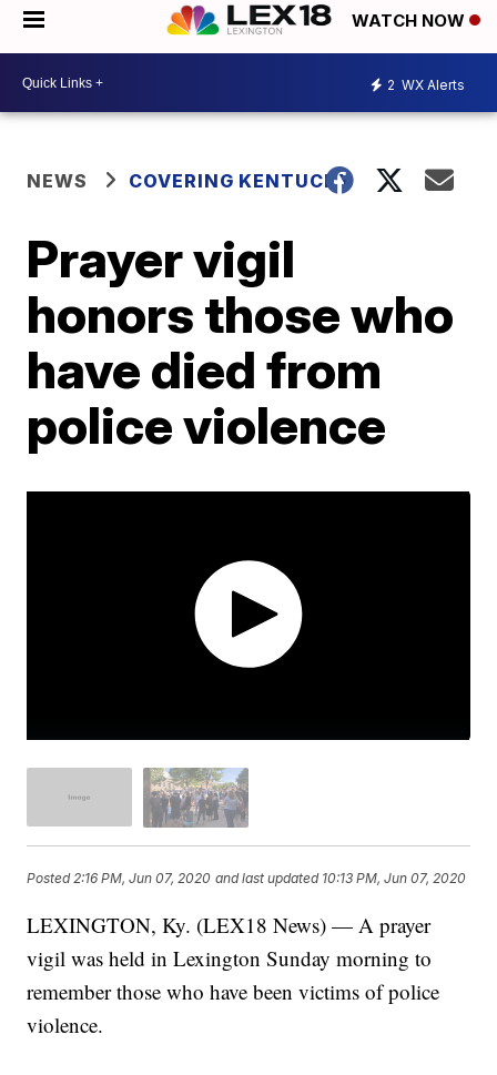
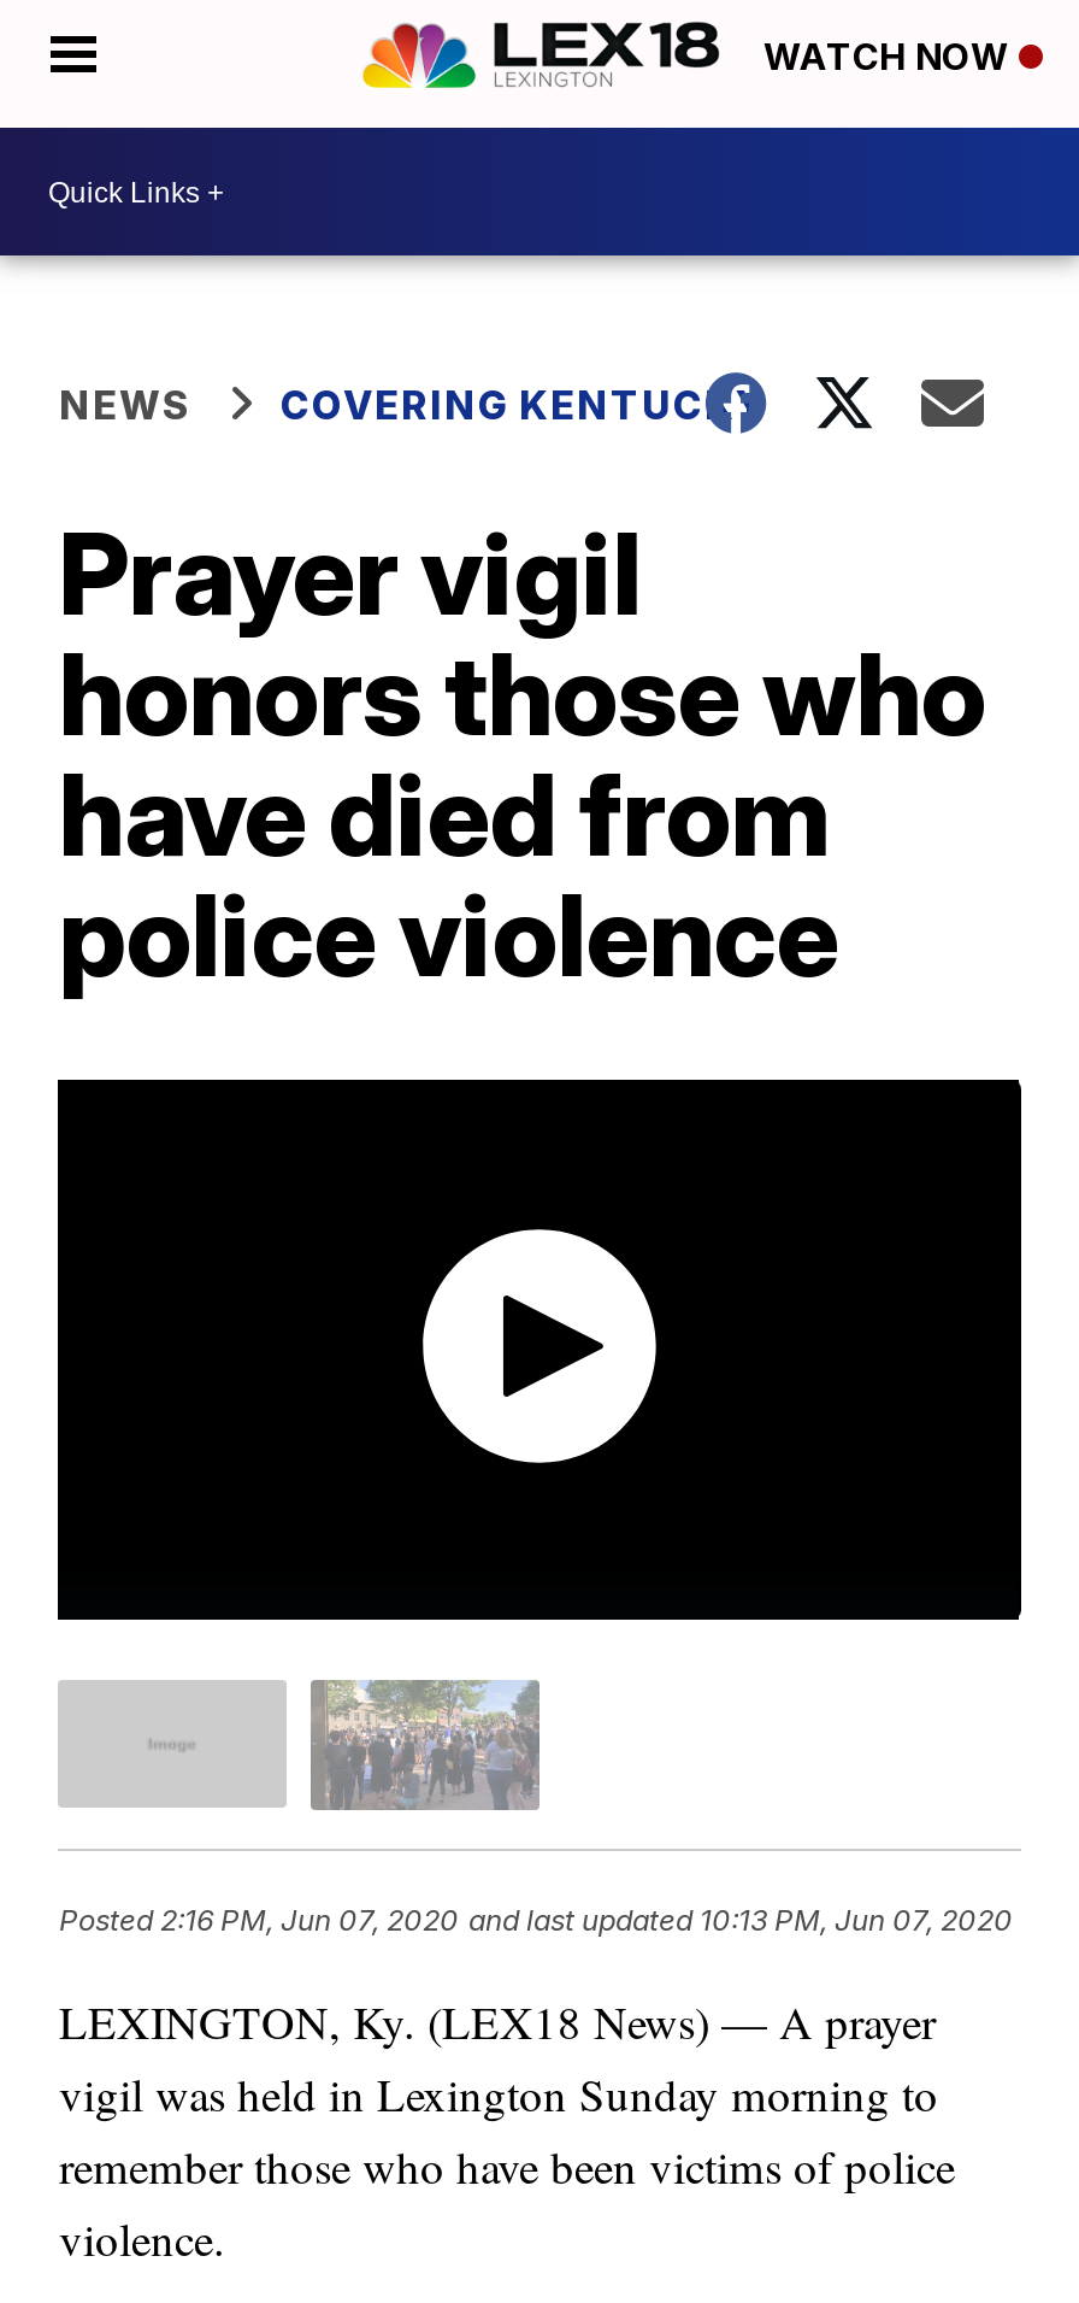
- 2 WX Alerts
